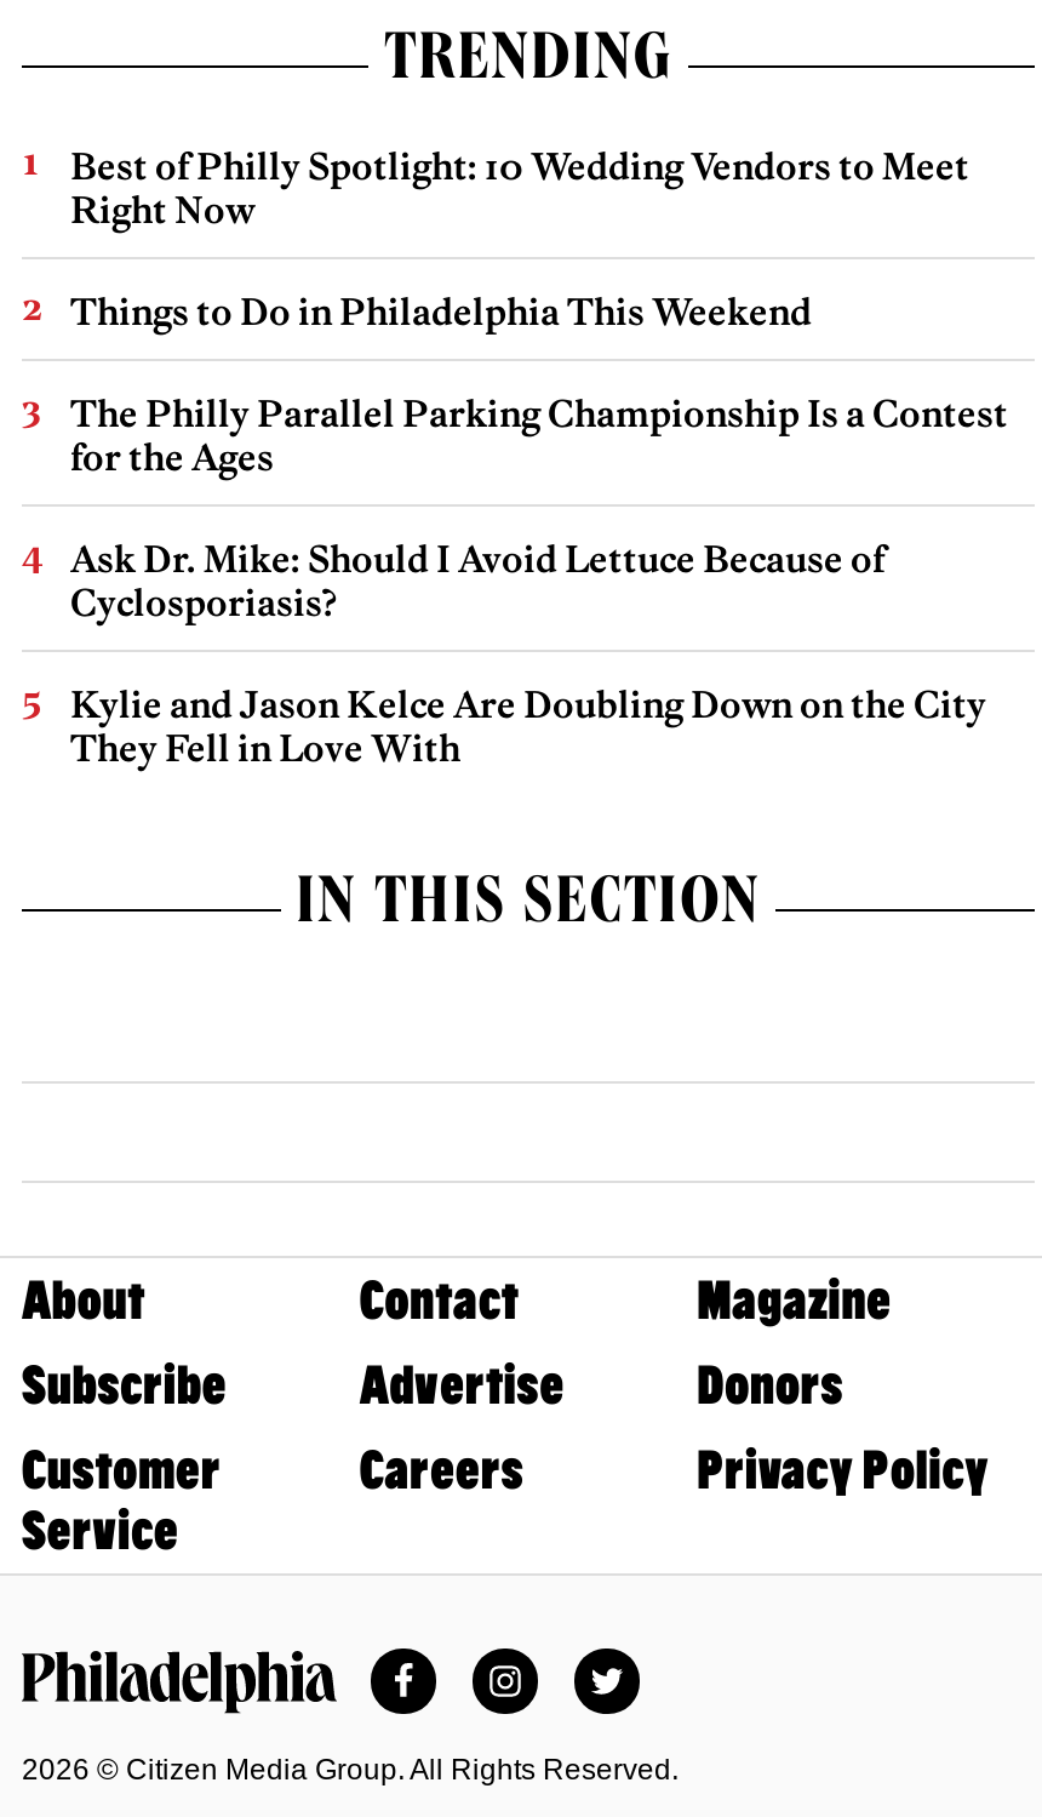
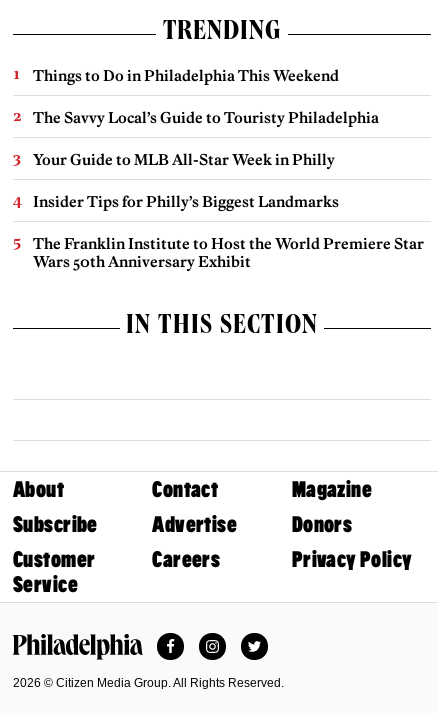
- Best of Philly Spotlight: 10 Wedding Vendors to Meet
- Right Now

- The Philly Parallel Parking Championship Is a Contest
- for the Ages
- Ask Dr. Mike: Should I Avoid Lettuce Because of
- Cyclosporiasis?
- Kylie and Jason Kelce Are Doubling Down on the City
- They Fell in Love With
+ The Savvy Local’s Guide to Touristy Philadelphia
+ Your Guide to MLB All-Star Week in Philly
+ Insider Tips for Philly’s Biggest Landmarks
+ The Franklin Institute to Host the World Premiere Star
+ Wars 50th Anniversary Exhibit
